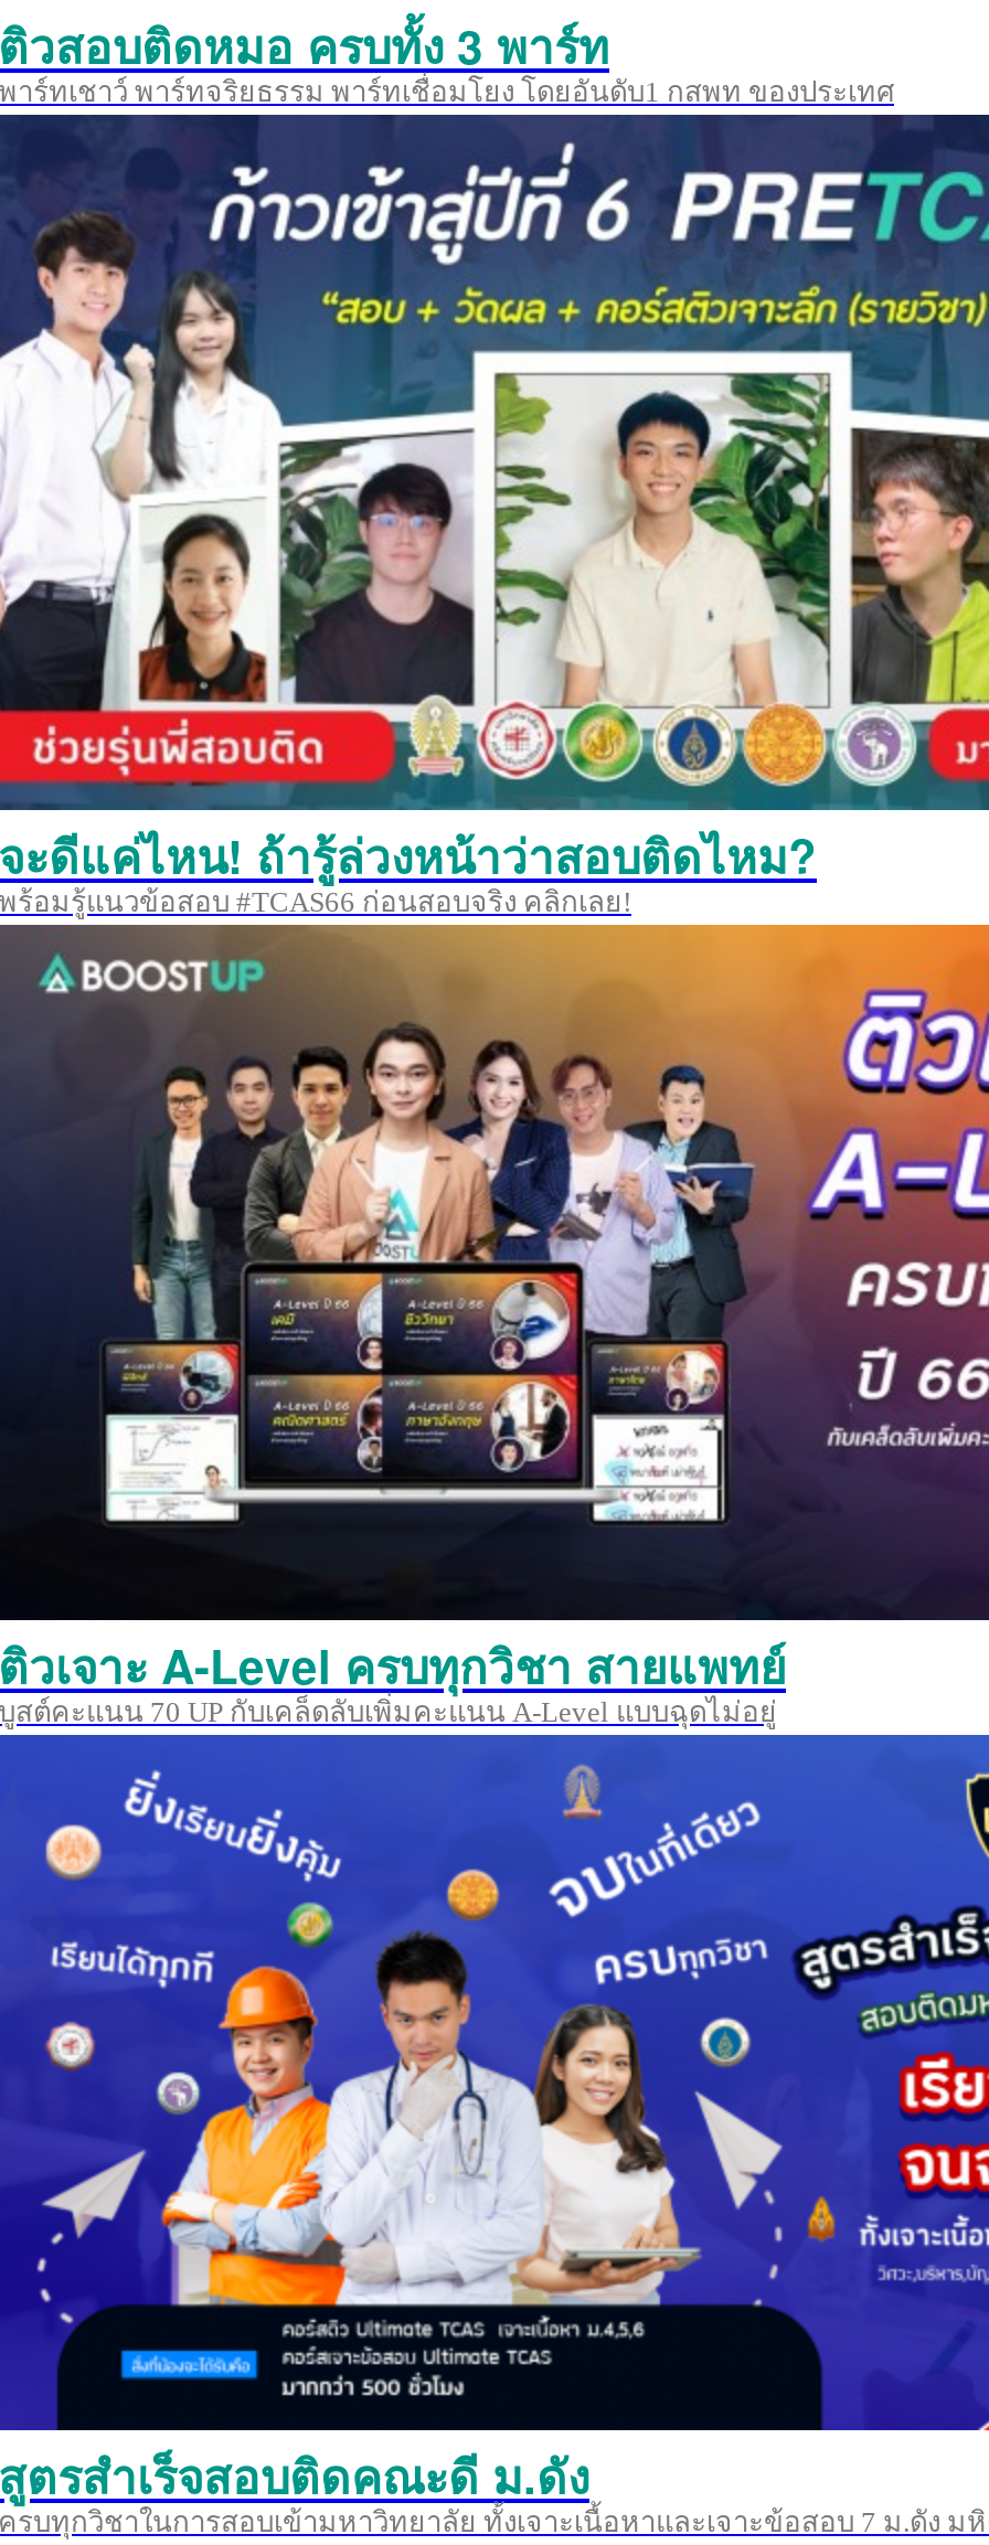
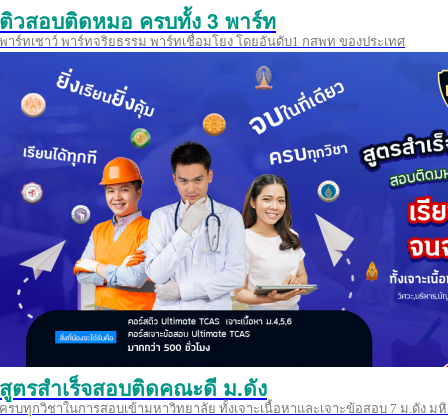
- [image]
- จะดีแค่ไหน! ถ้ารู้ล่วงหน้าว่าสอบติดไหม?
- พร้อมรู้แนวข้อสอบ #TCAS66 ก่อนสอบจริง คลิกเลย!

- [image]
- ติวเจาะ A-Level ครบทุกวิชา สายแพทย์
- บูสต์คะแนน 70 UP กับเคล็ดลับเพิ่มคะแนน A-Level แบบฉุดไม่อยู่
